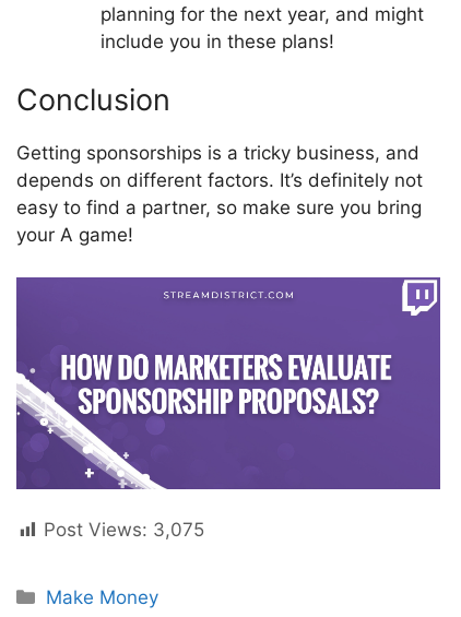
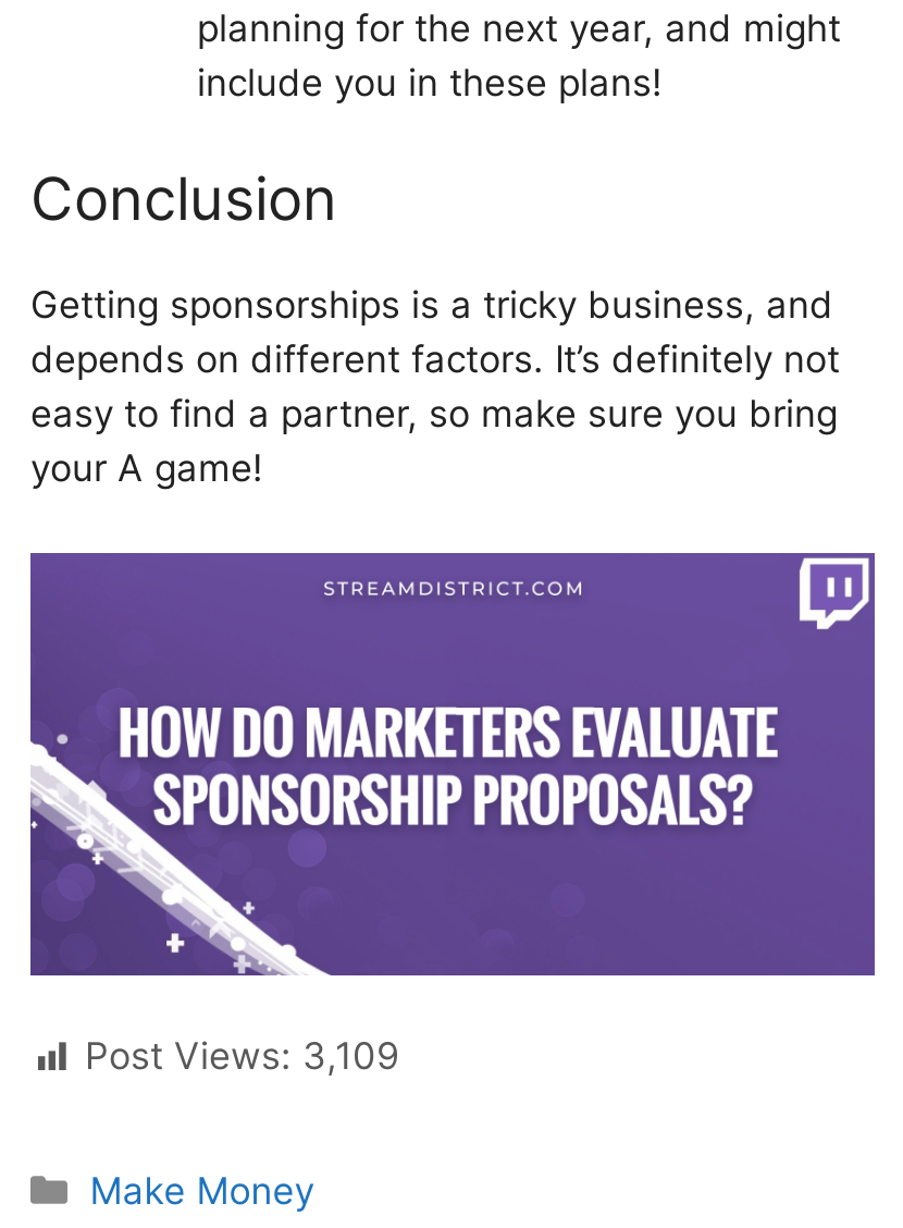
- Post Views: 3,075
+ Post Views: 3,109
